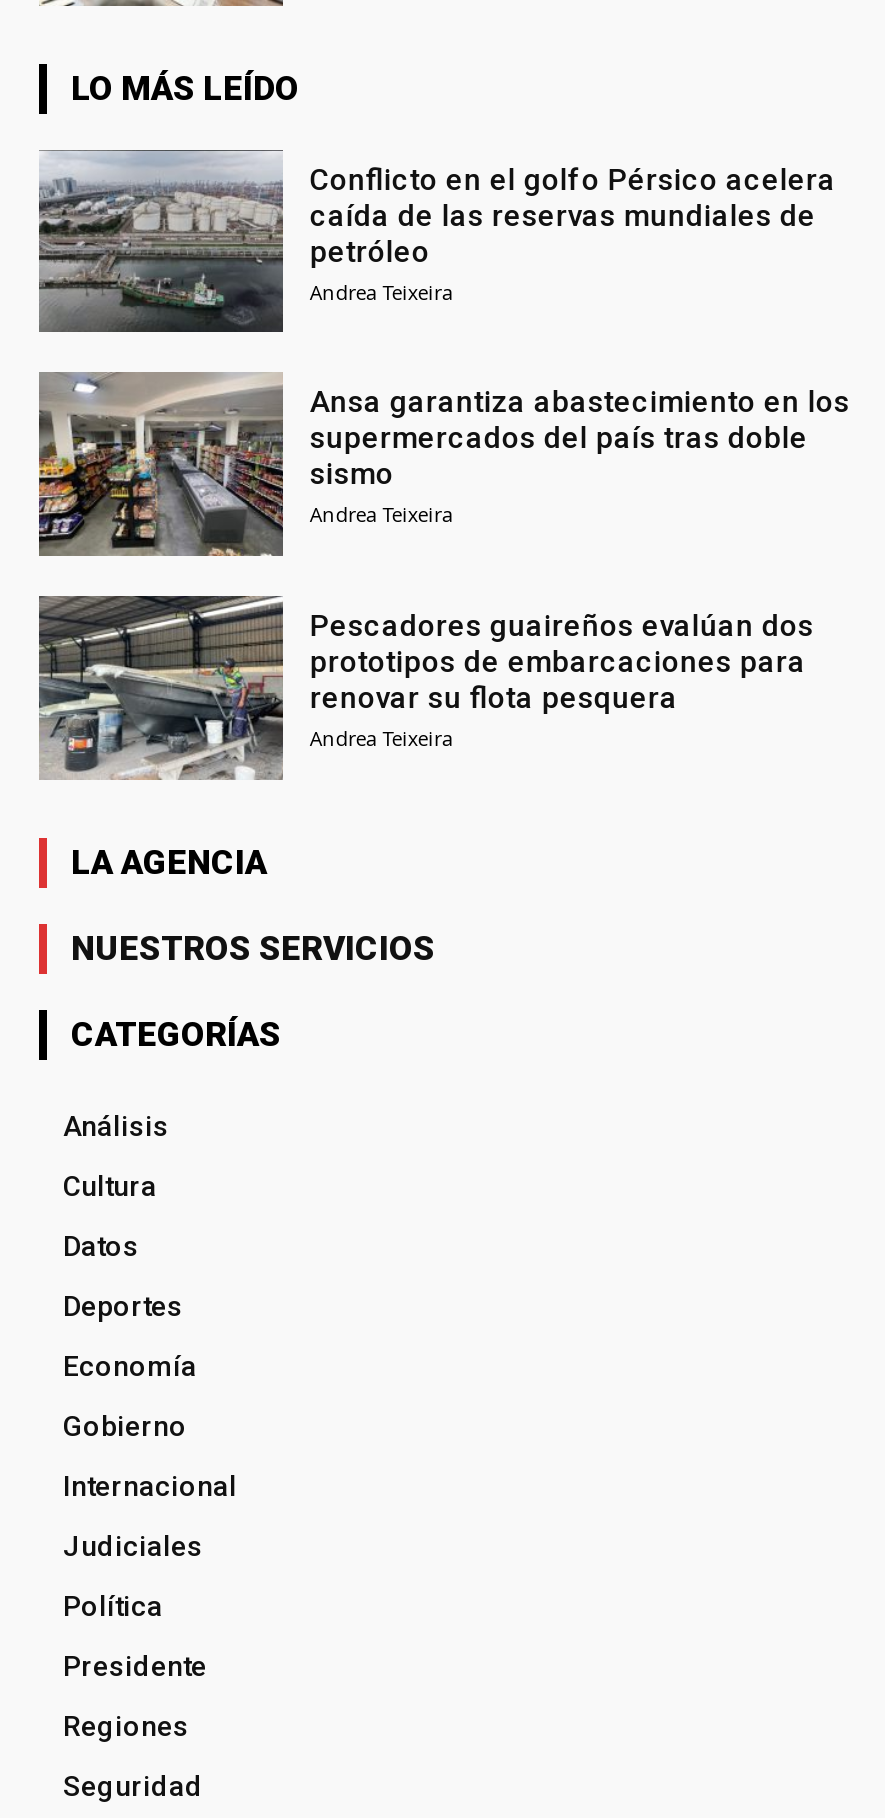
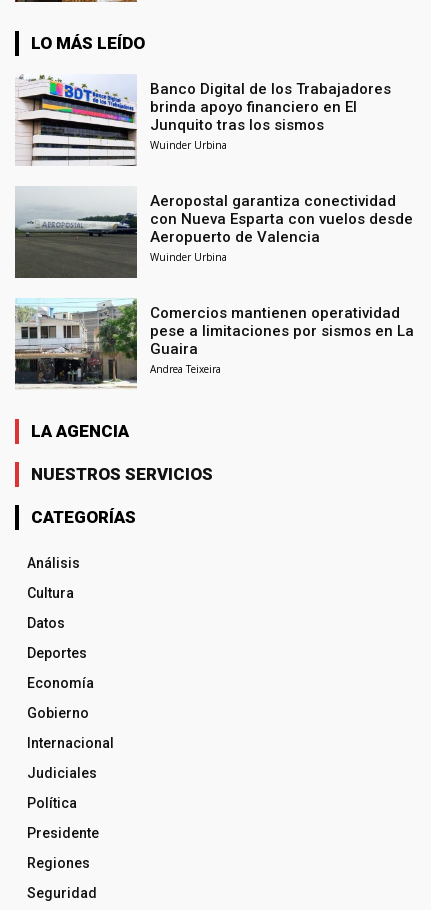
- [image]
- Conflicto en el golfo Pérsico acelera
- caída de las reservas mundiales de
- petróleo
- Andrea Teixeira
+ [image]
+ Banco Digital de los Trabajadores
+ brinda apoyo financiero en El
+ Junquito tras los sismos
+ Wuinder Urbina

- [image]
- Ansa garantiza abastecimiento en los
- supermercados del país tras doble
- sismo
- Andrea Teixeira
+ [image]
+ Aeropostal garantiza conectividad
+ con Nueva Esparta con vuelos desde
+ Aeropuerto de Valencia
+ Wuinder Urbina

- [image]
- Pescadores guaireños evalúan dos
- prototipos de embarcaciones para
- renovar su flota pesquera
+ [image]
+ Comercios mantienen operatividad
+ pese a limitaciones por sismos en La
+ Guaira
